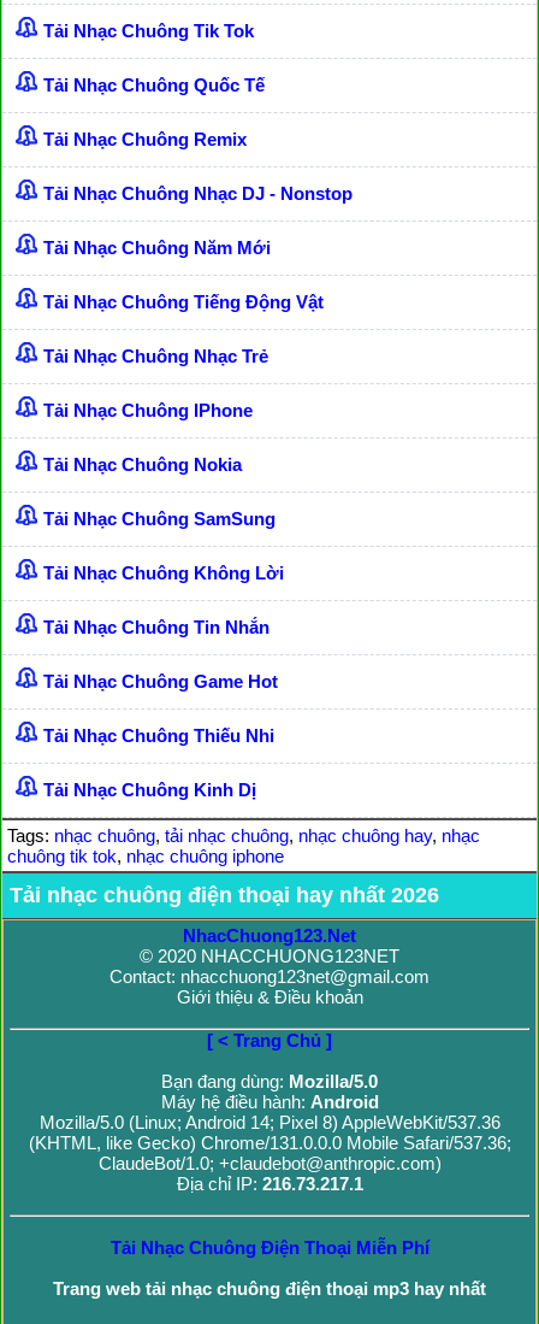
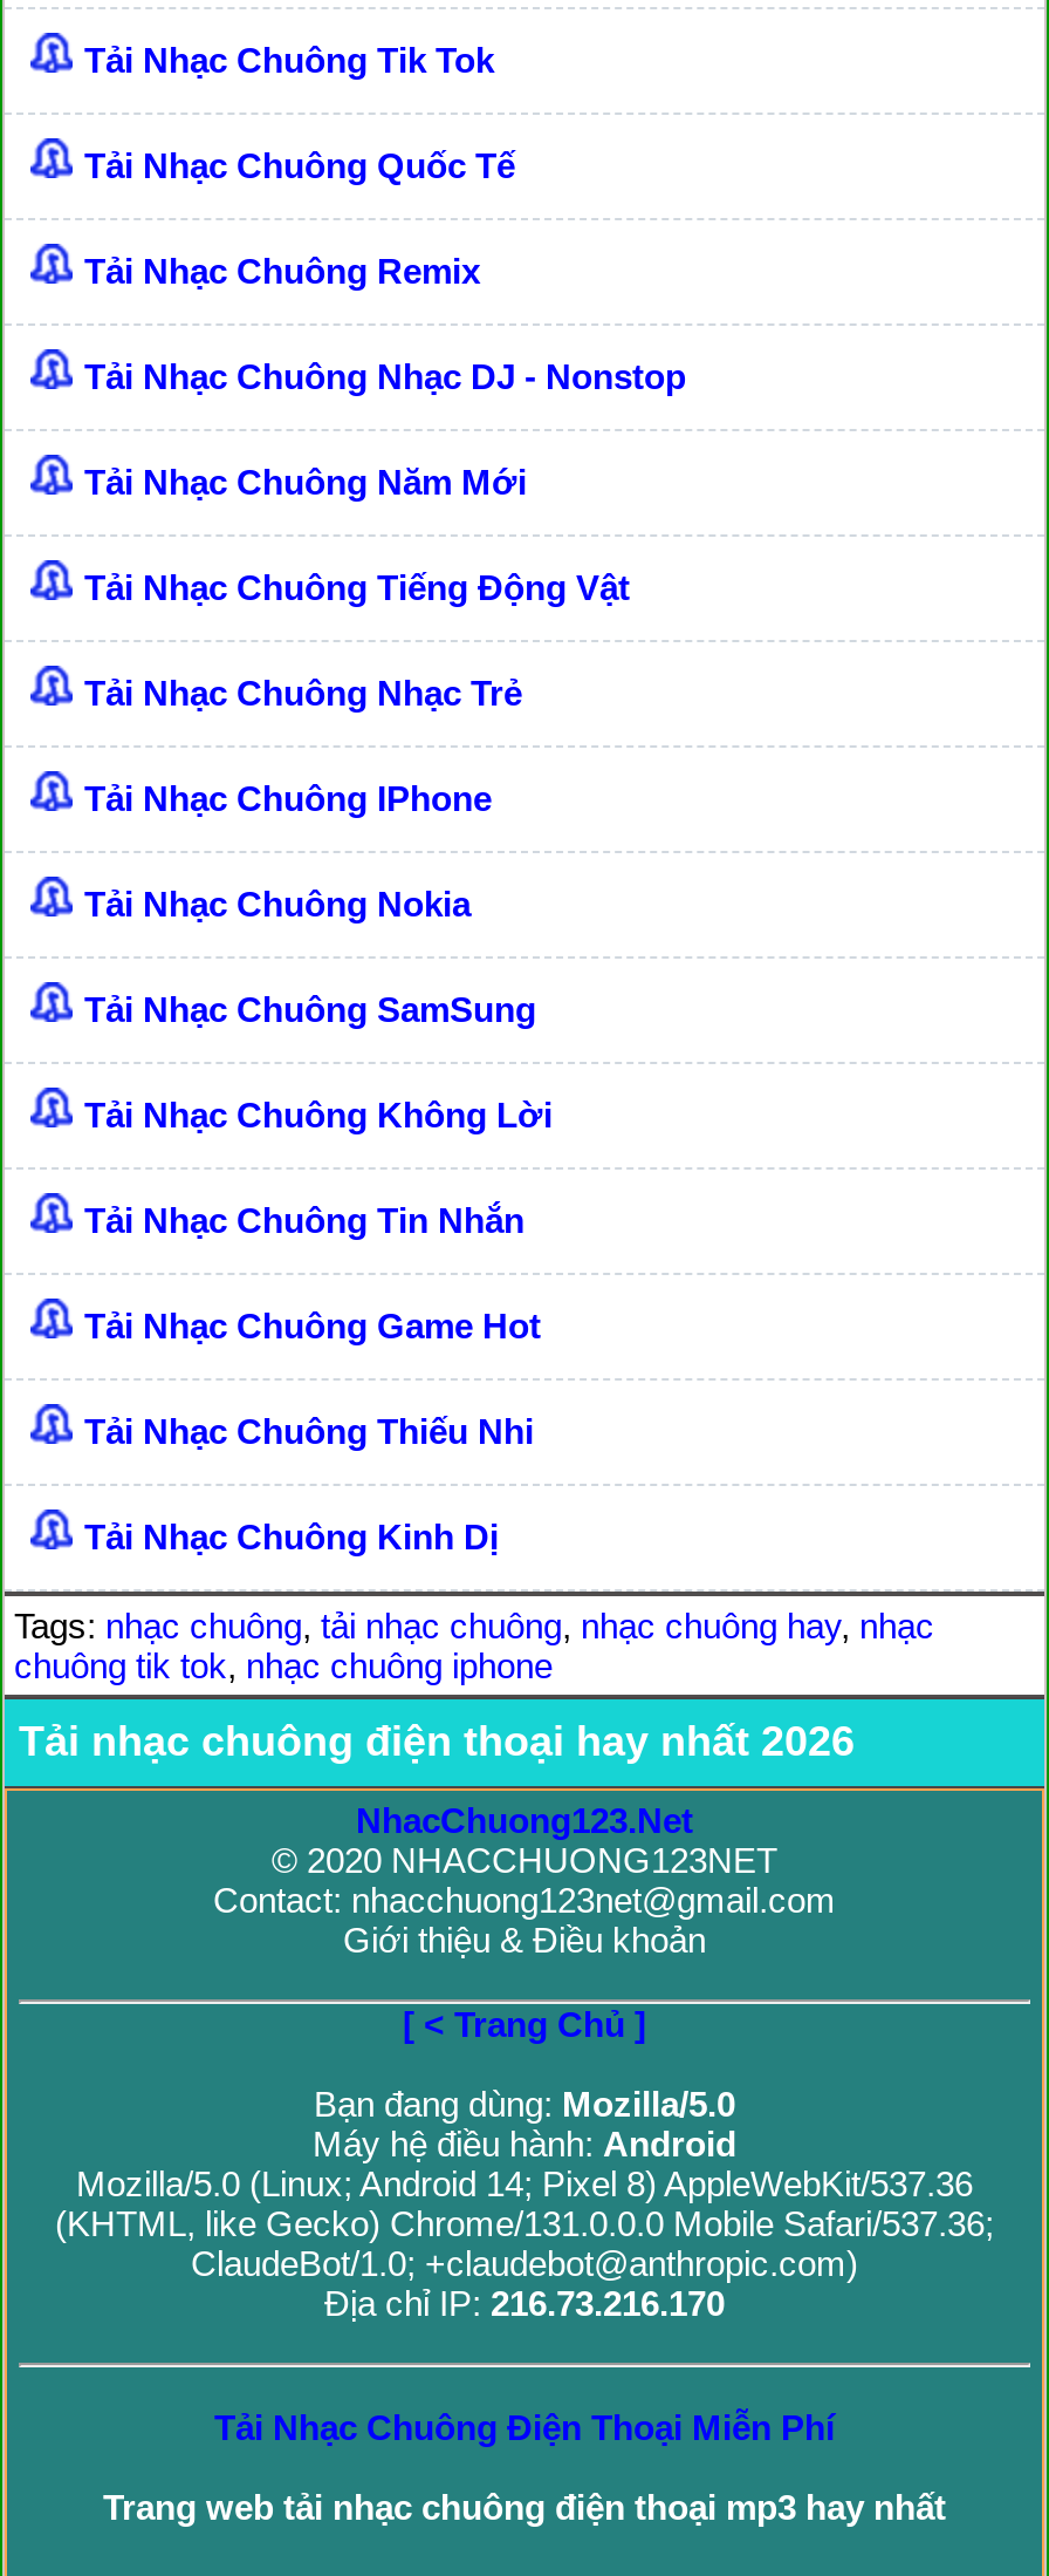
- Địa chỉ IP: 216.73.217.1
+ Địa chỉ IP: 216.73.216.170
